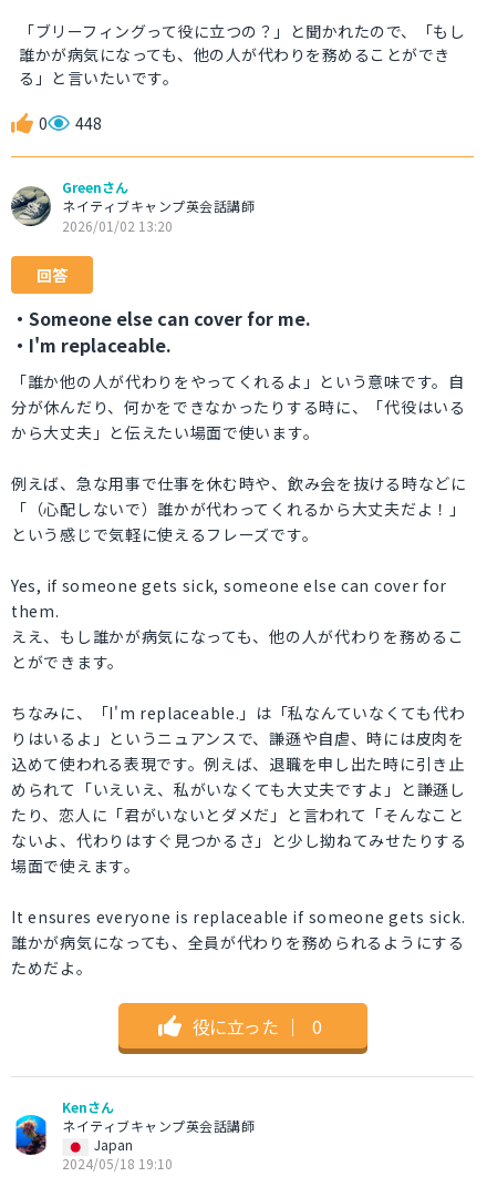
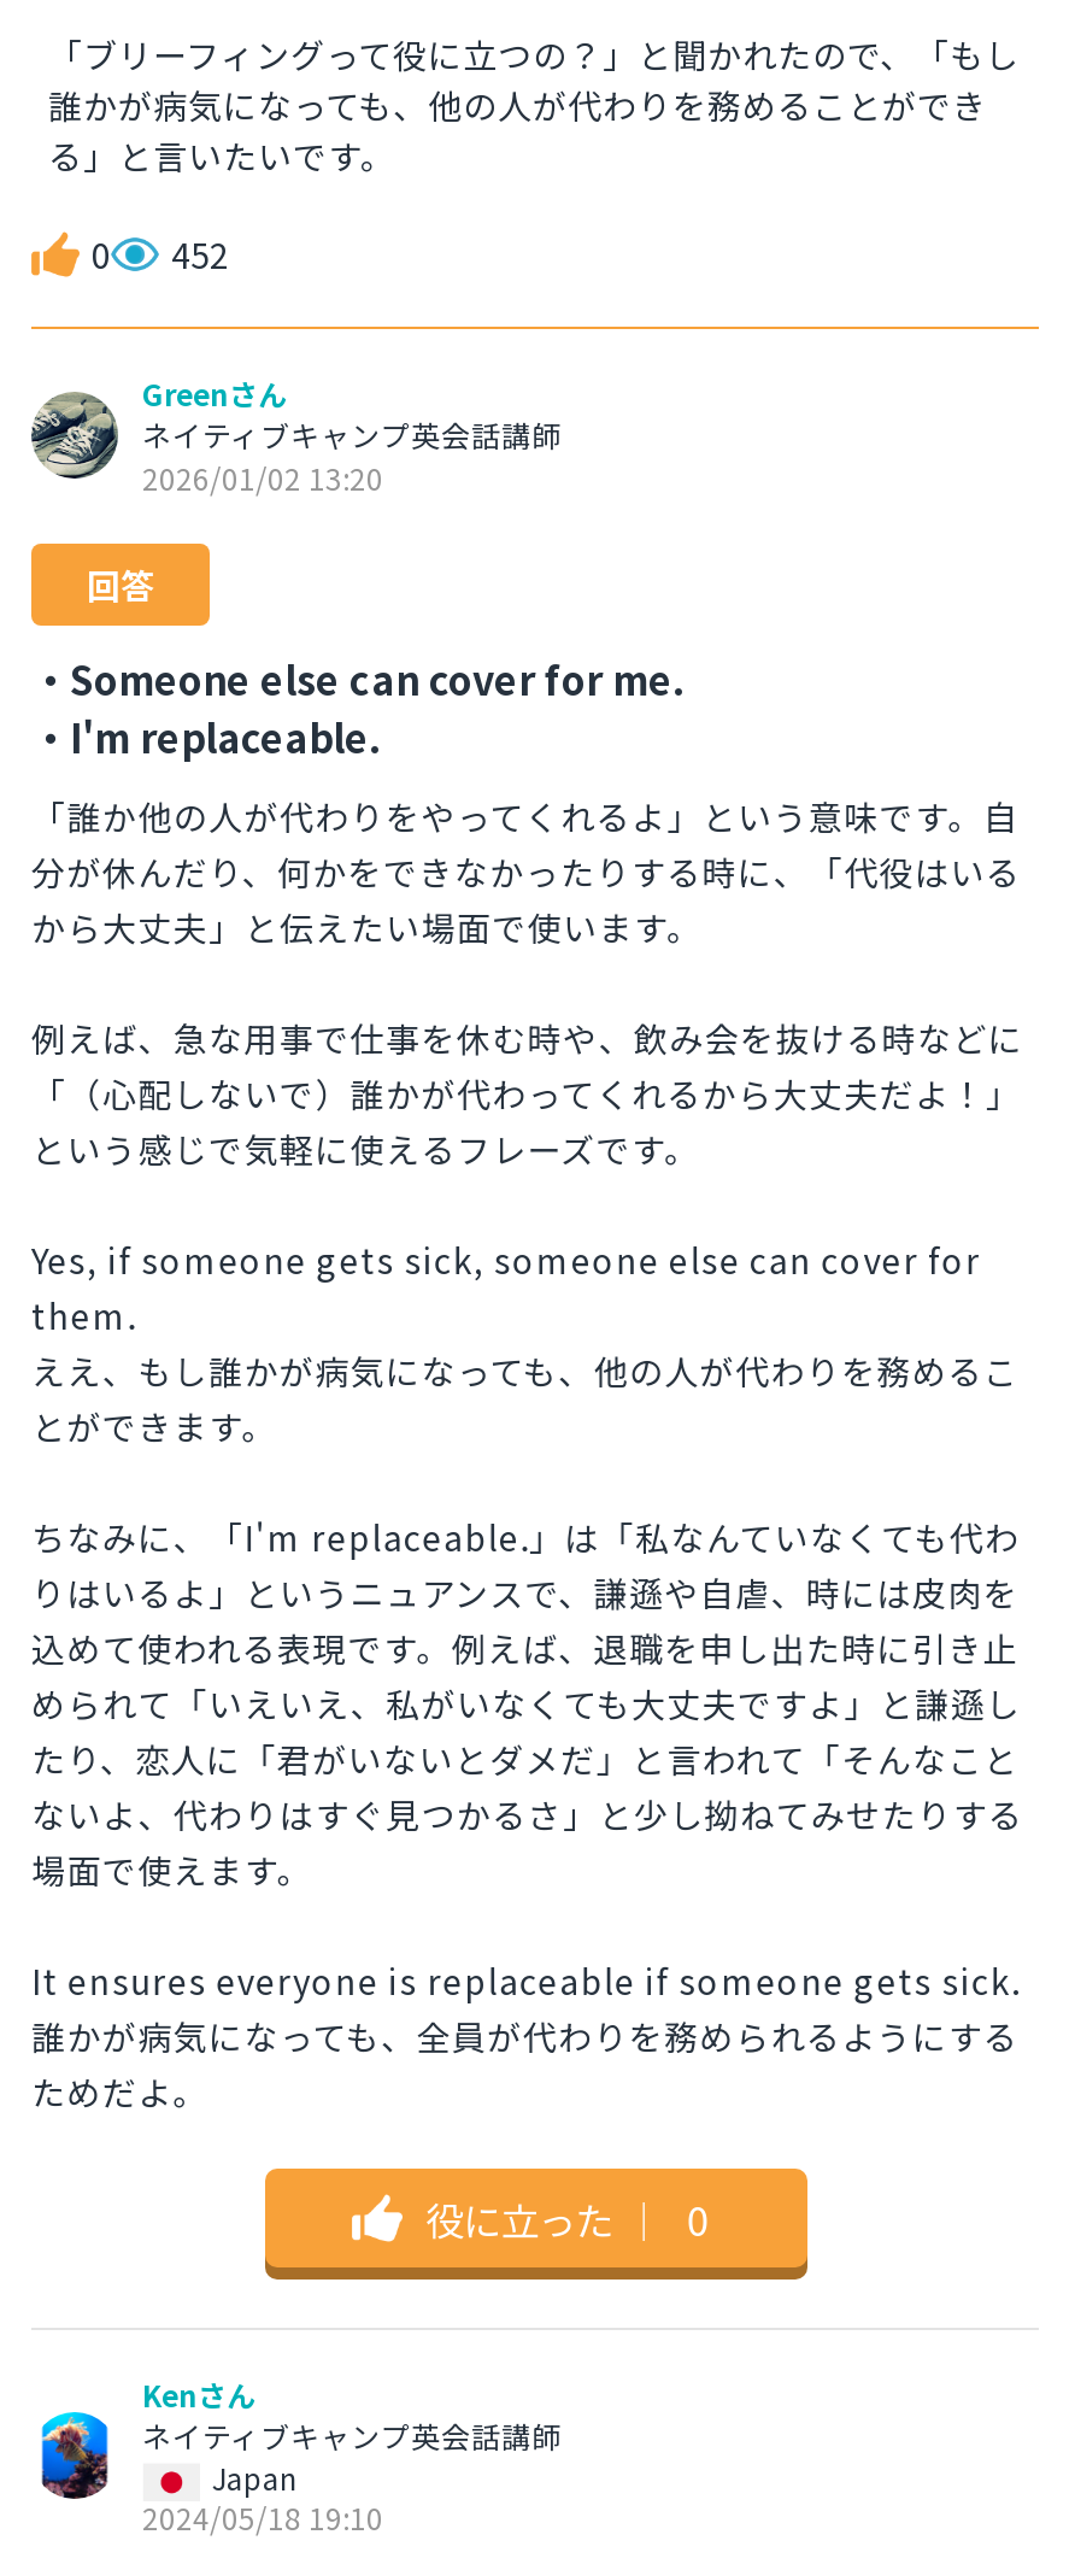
- 0 448
+ 0 452
